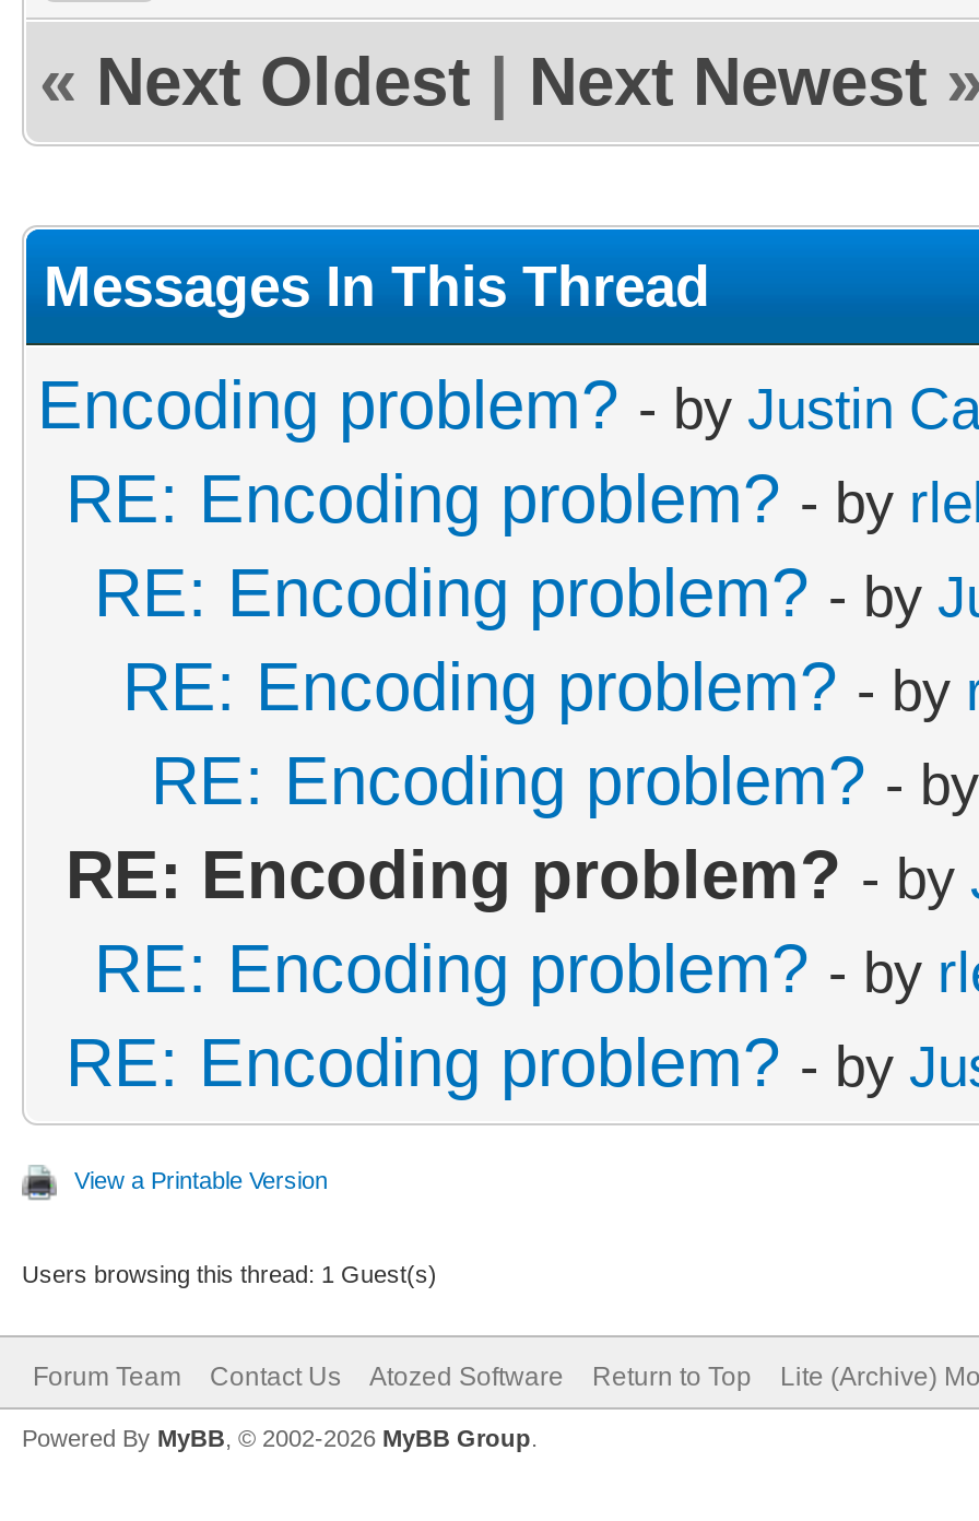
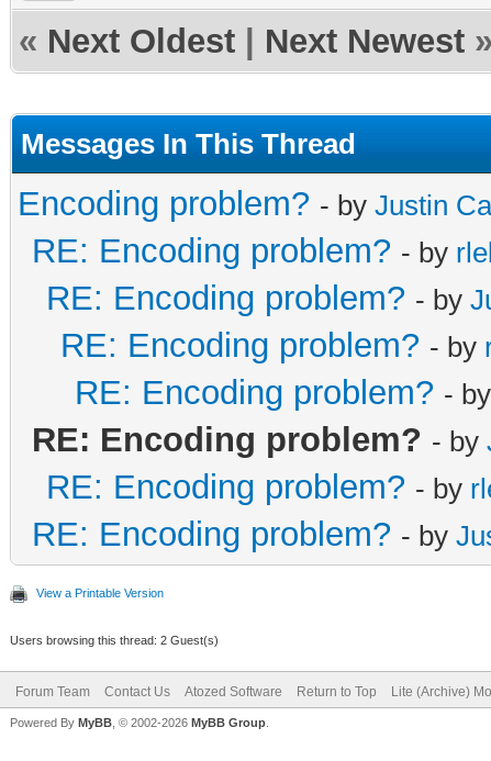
- Users browsing this thread: 1 Guest(s)
+ Users browsing this thread: 2 Guest(s)
